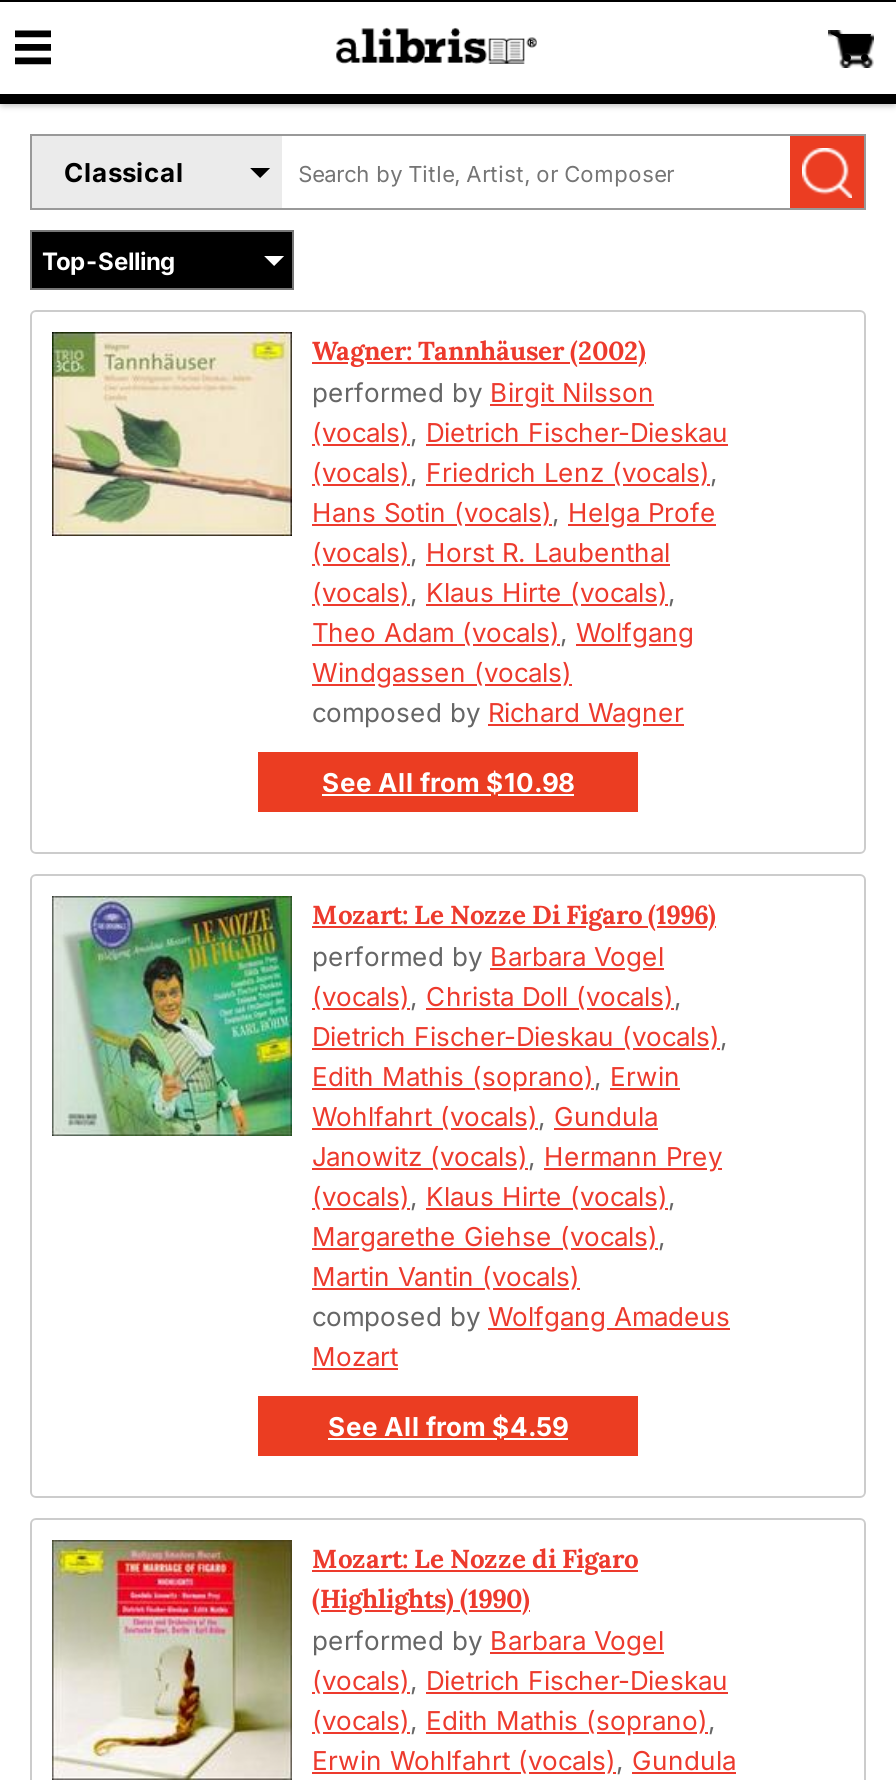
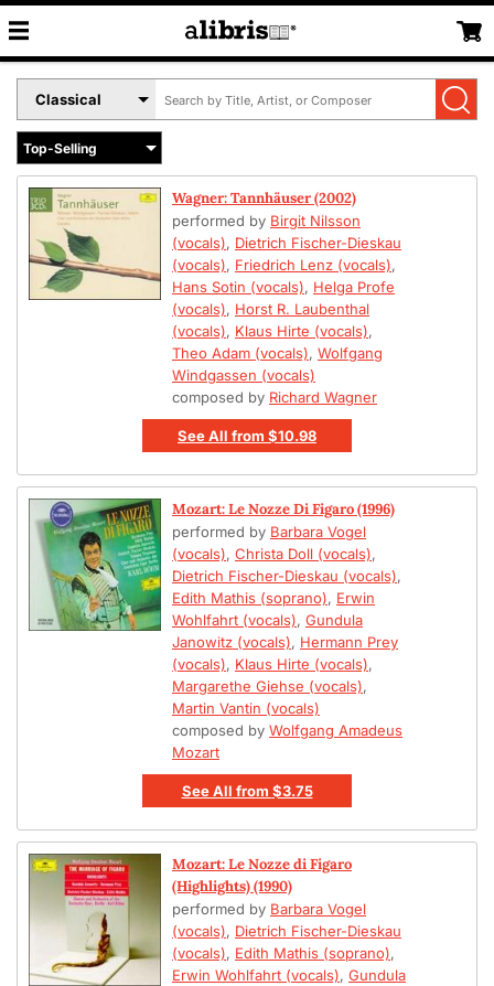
- See All from $4.59
+ See All from $3.75
